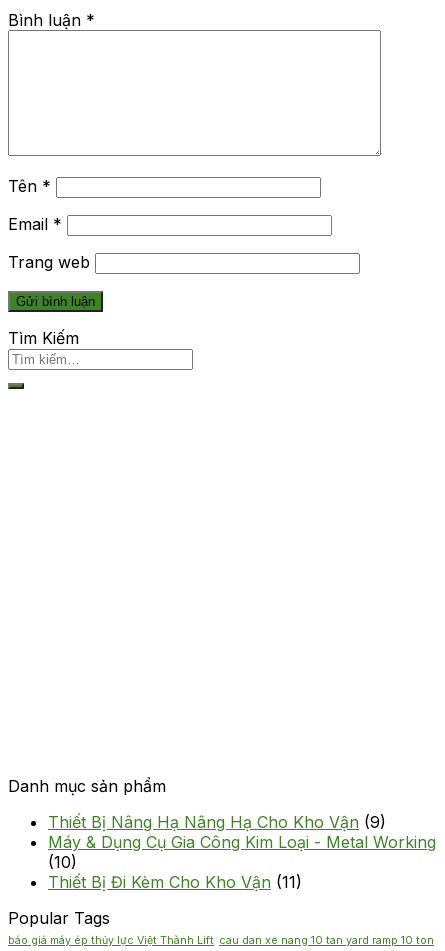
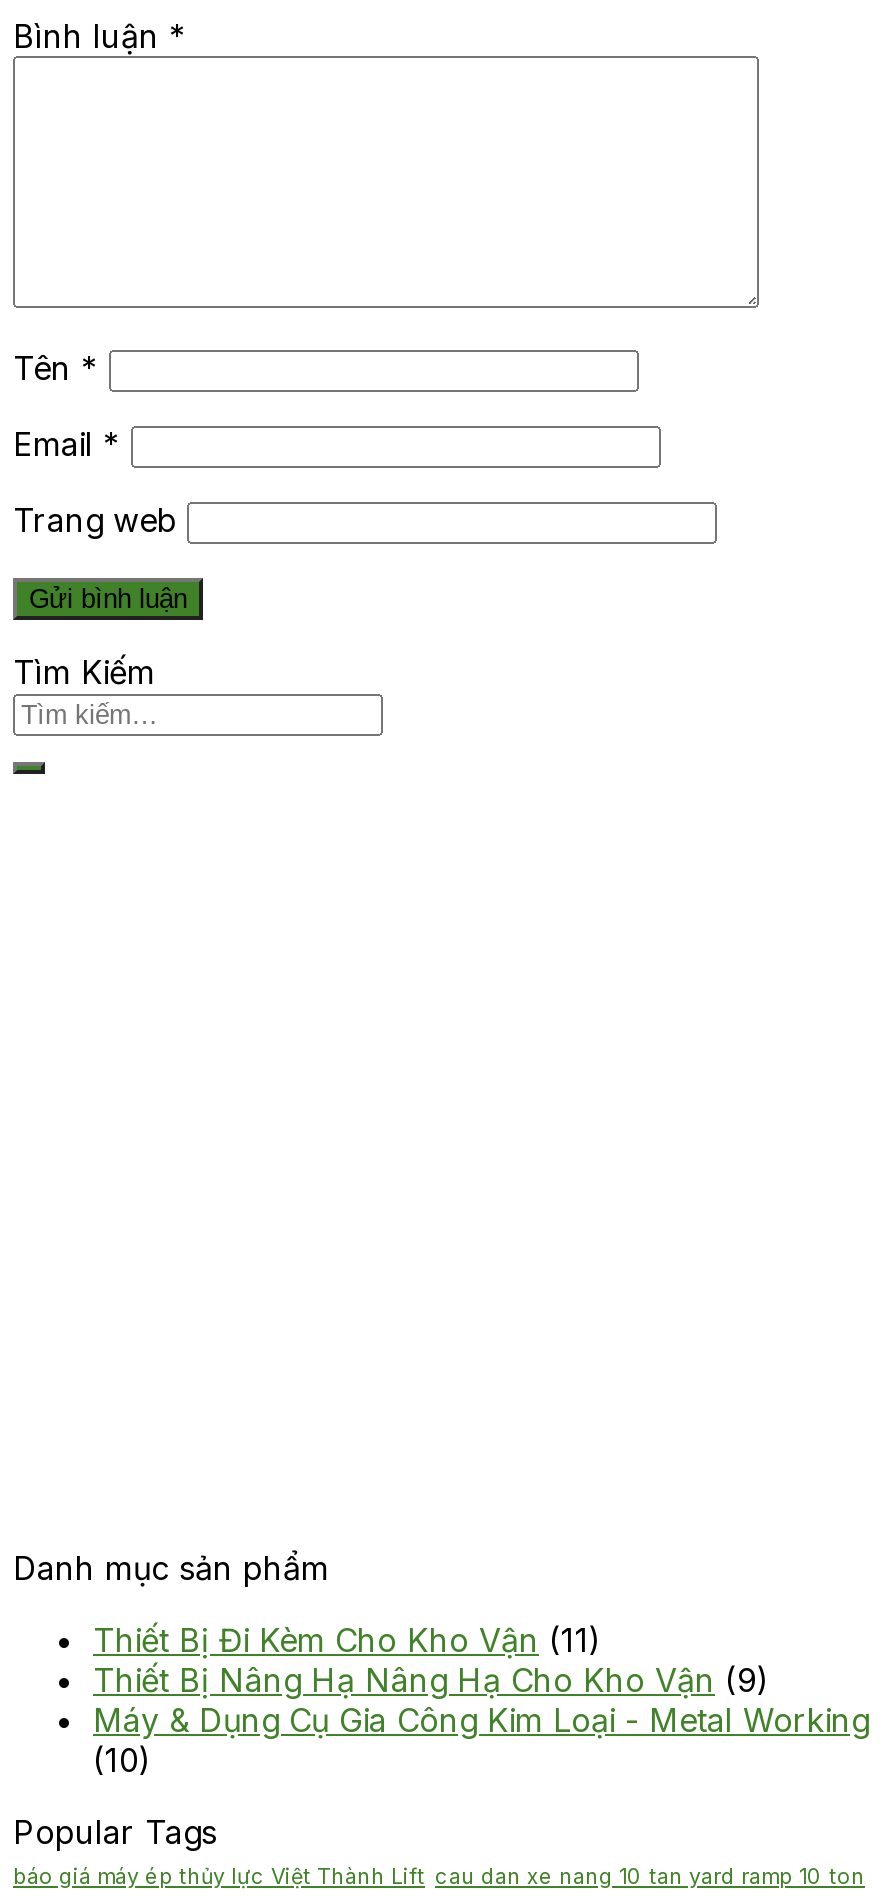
moved down: Thiết Bị Nâng Hạ Nâng Hạ Cho Kho Vận (9) | Máy & Dụng Cụ Gia Công Kim Loại - Metal Working | (10)

moved up: Thiết Bị Đi Kèm Cho Kho Vận (11)
